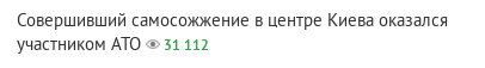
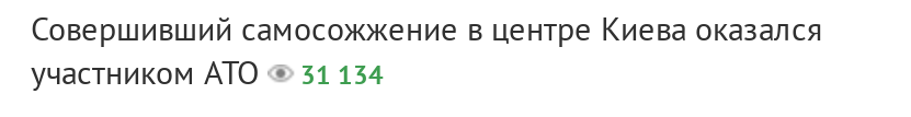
- участником АТО 31 112
+ участником АТО 31 134
